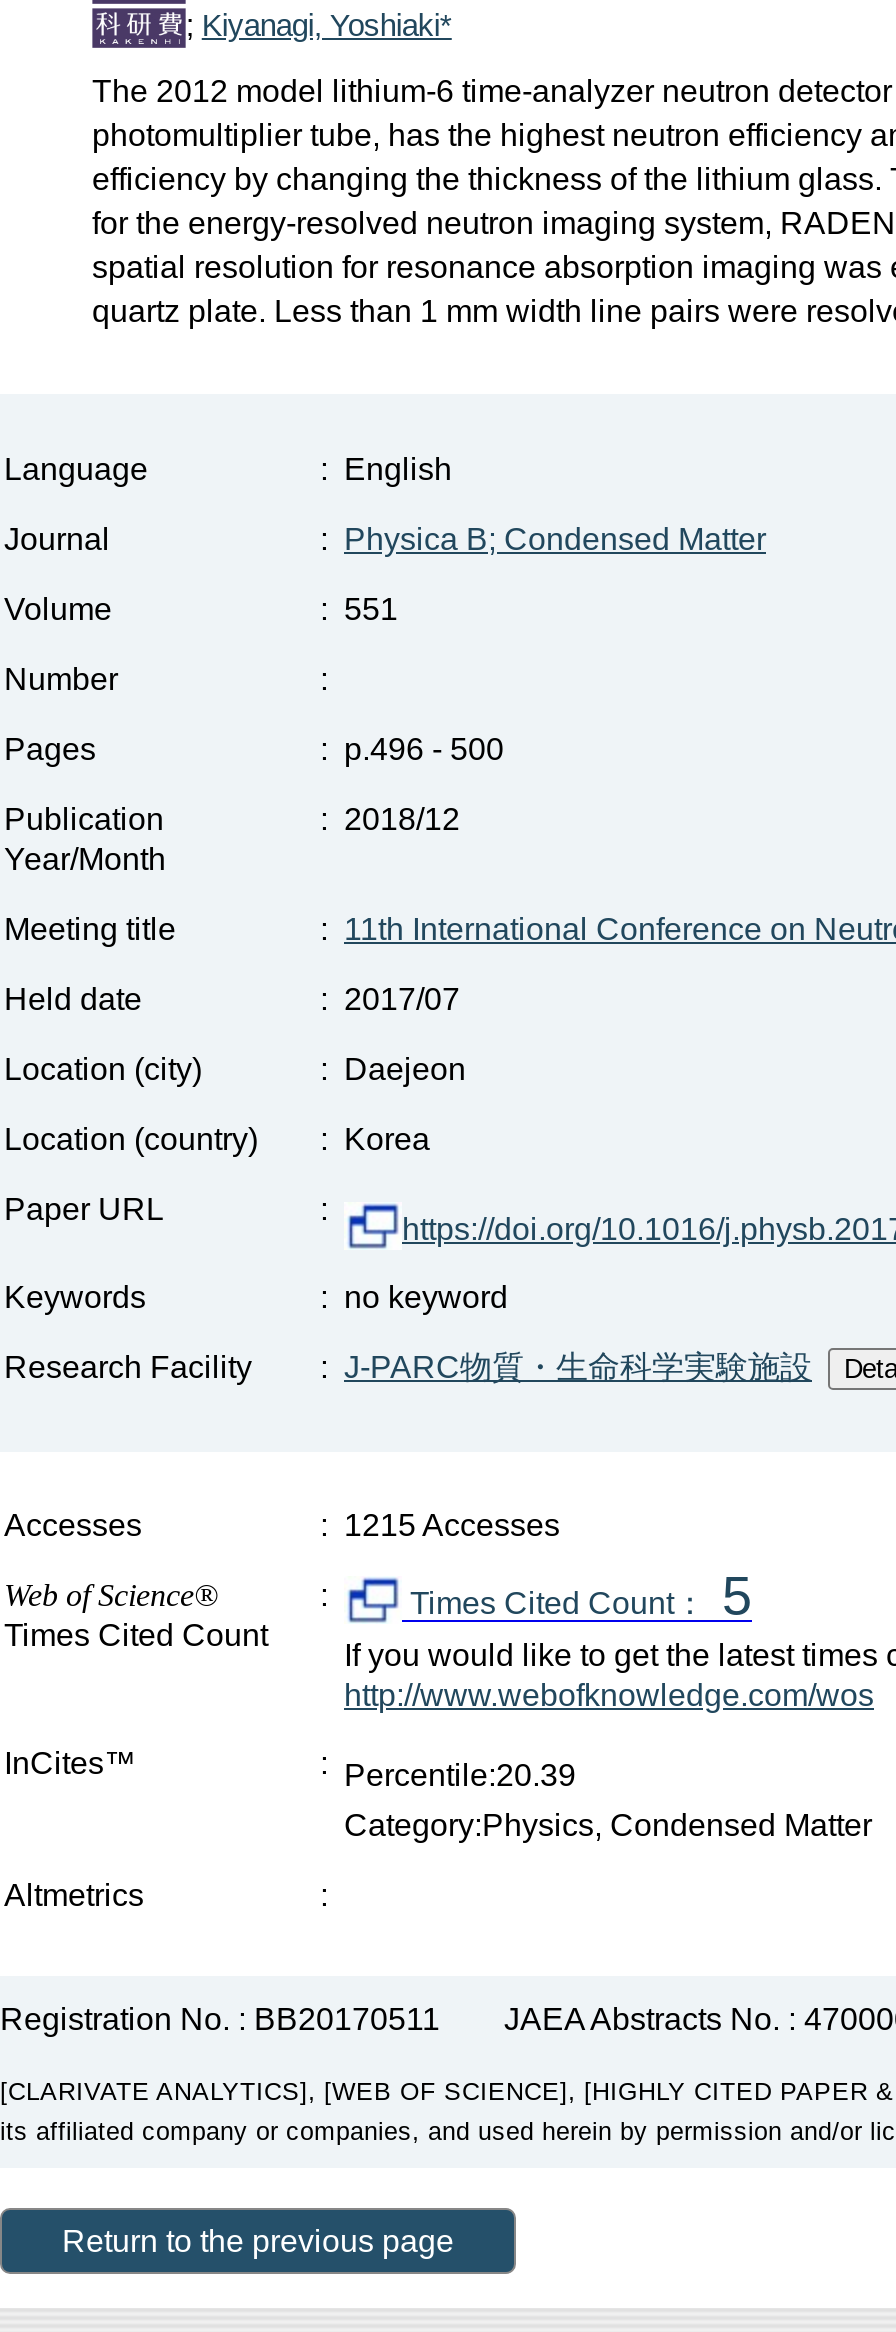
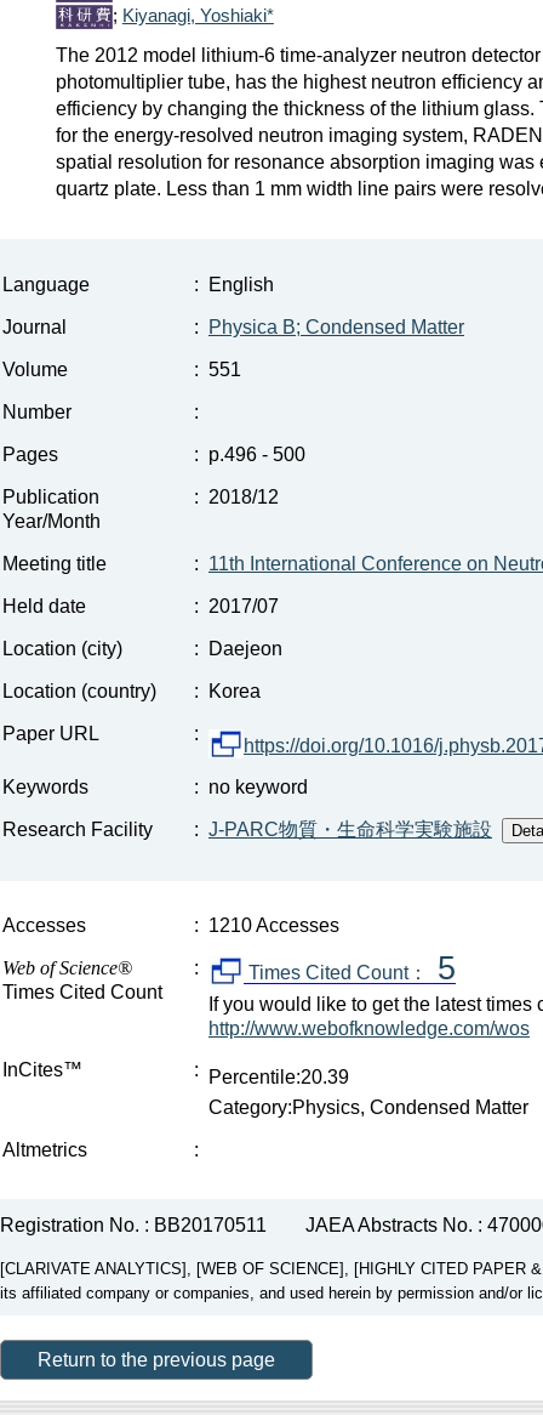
- : 1215 Accesses
+ : 1210 Accesses
